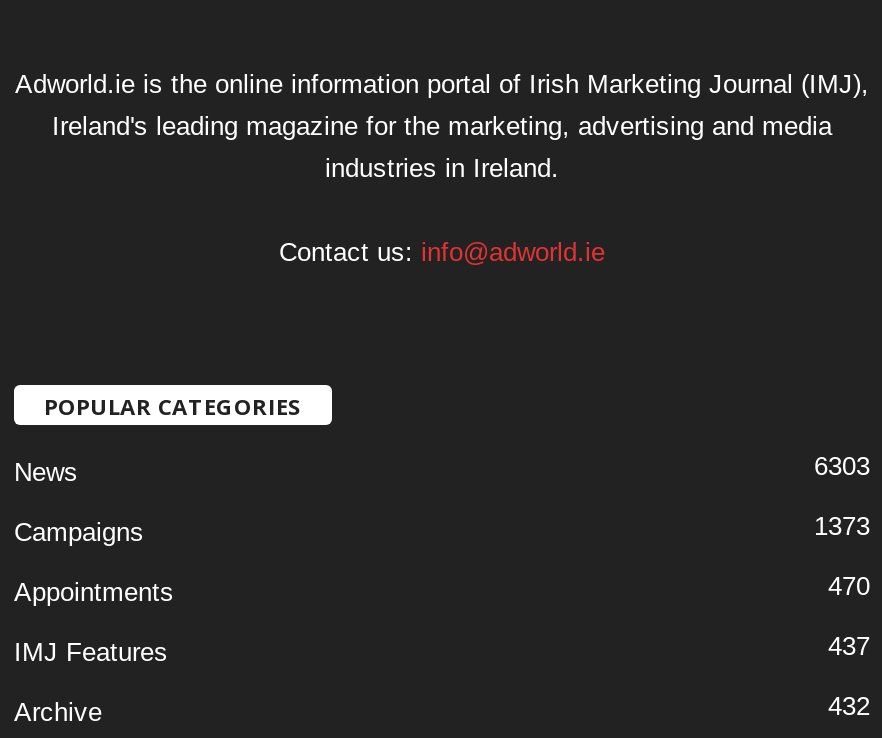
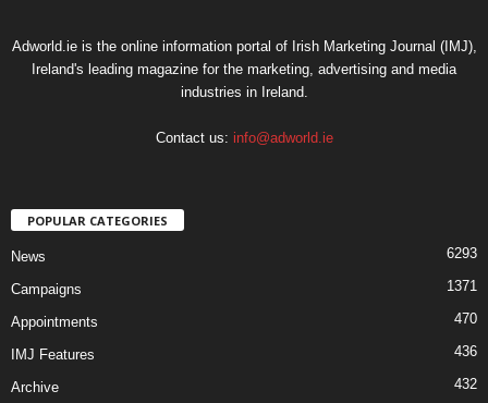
- 6303
+ 6293

- 1373
+ 1371

- 437
+ 436
